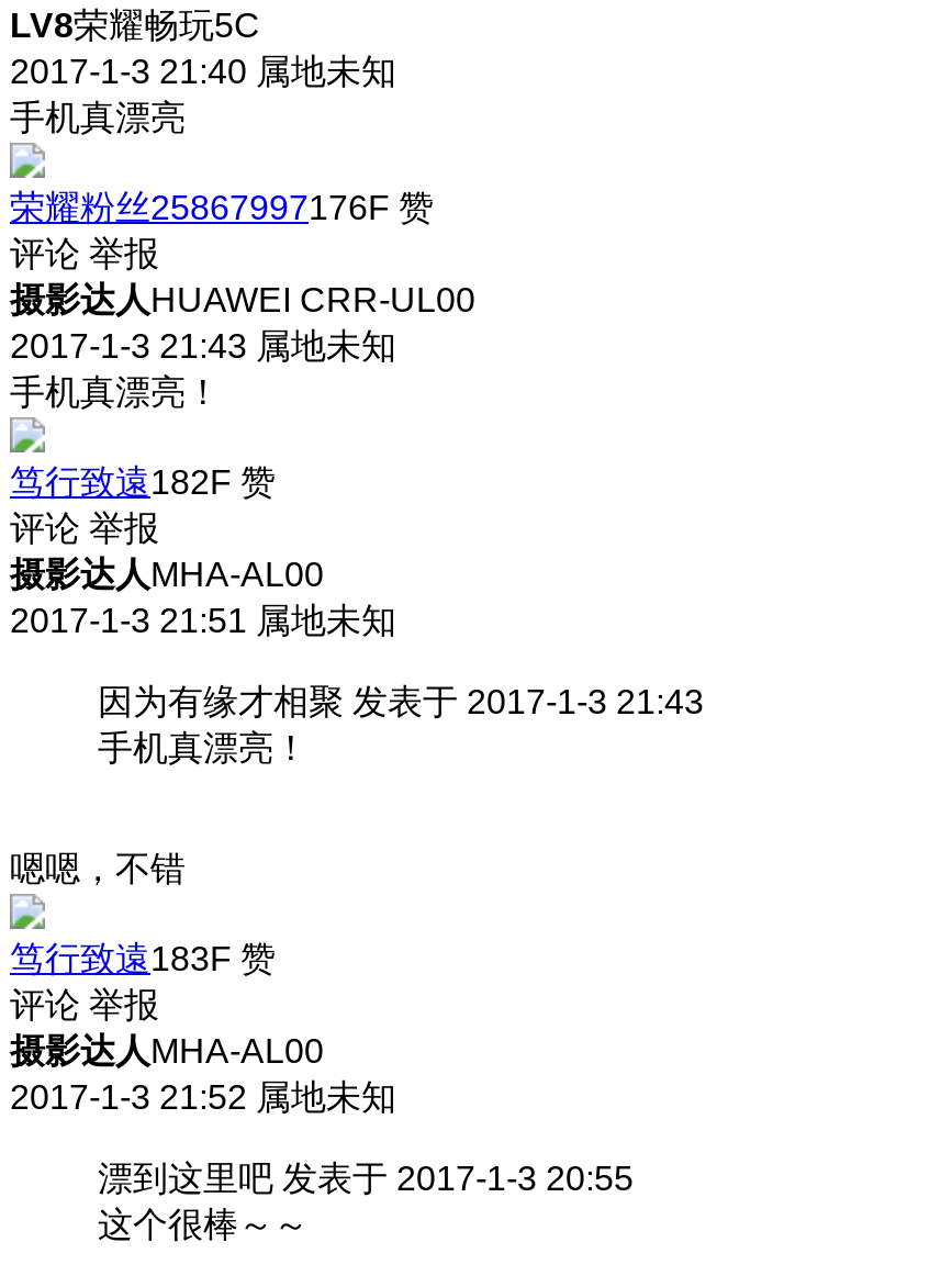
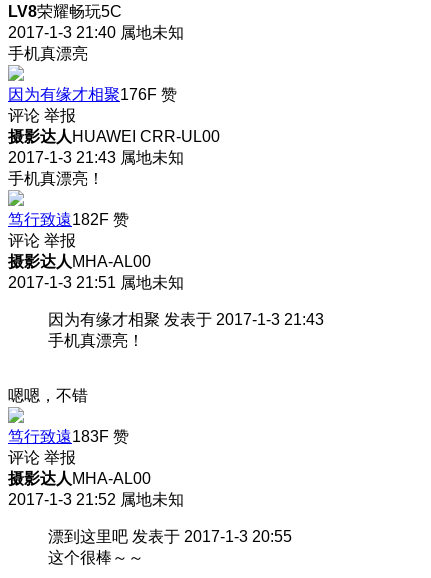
- 荣耀粉丝25867997176F 赞
+ 因为有缘才相聚176F 赞
